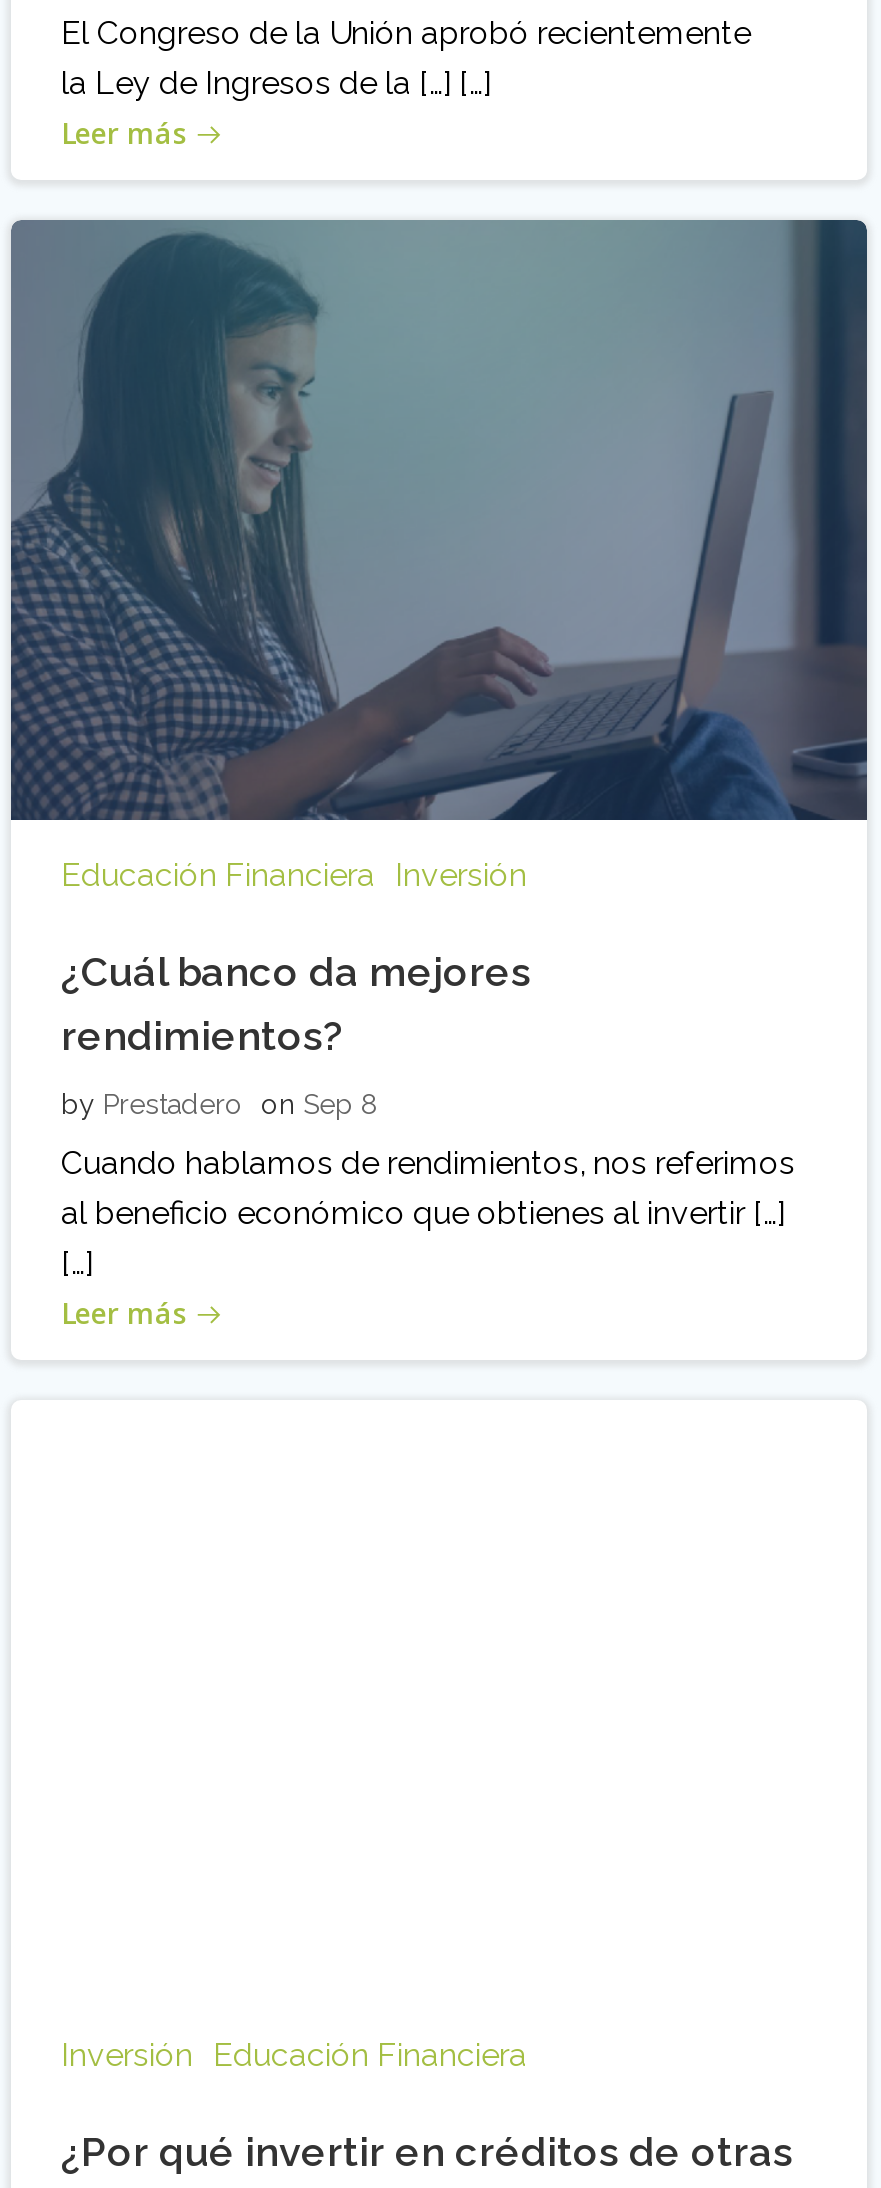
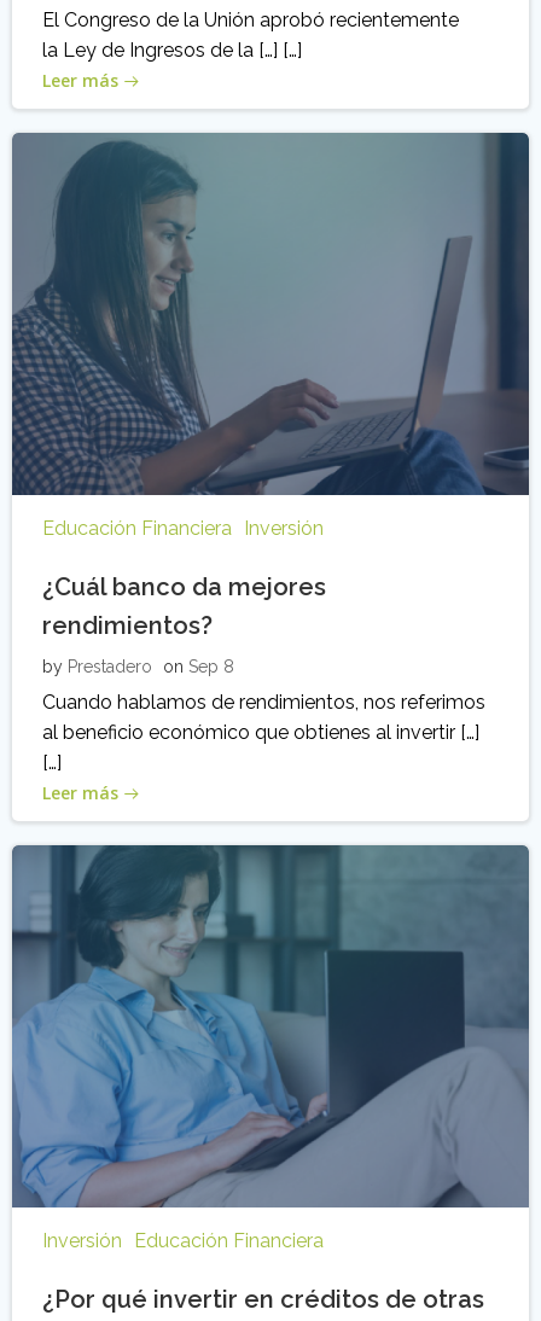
+ [image]
